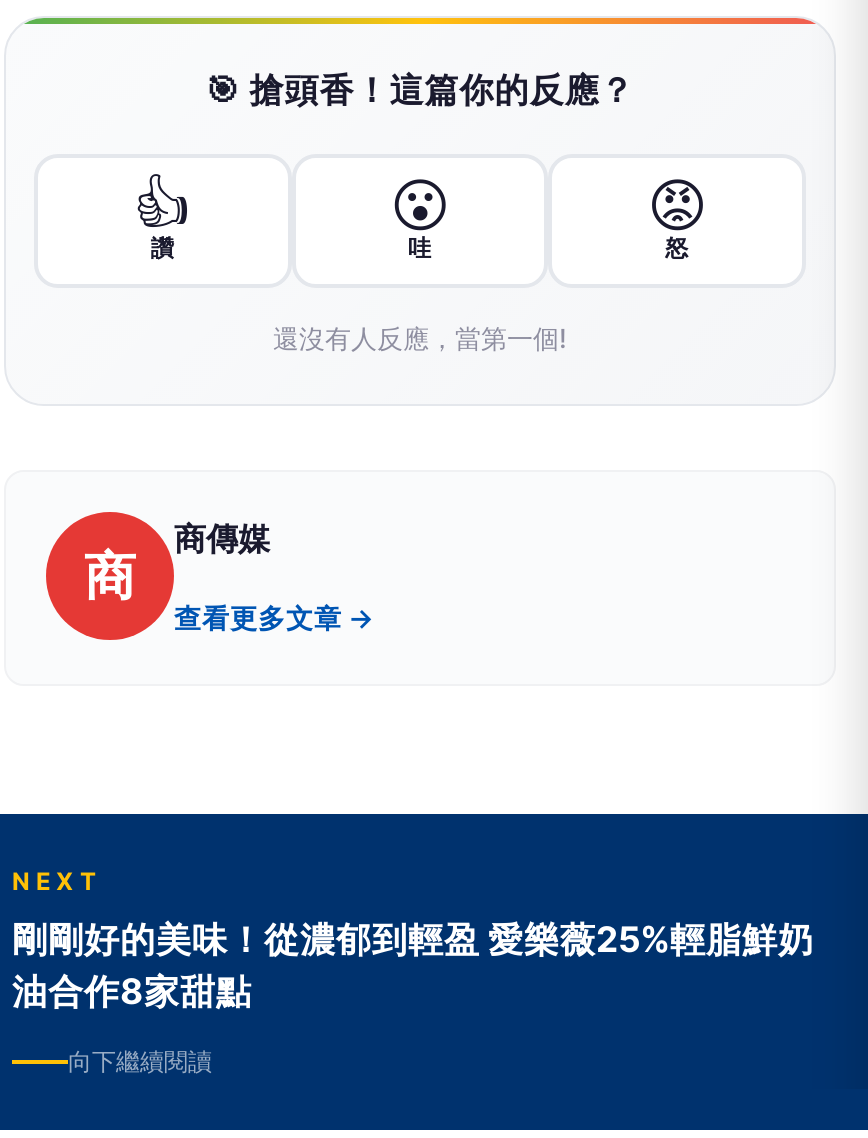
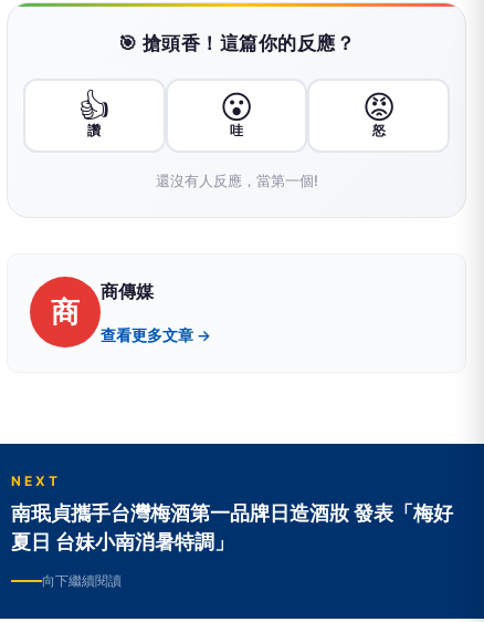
- 剛剛好的美味！從濃郁到輕盈 愛樂薇25%輕脂鮮奶
- 油合作8家甜點
+ 南珉貞攜手台灣梅酒第一品牌日造酒妝 發表「梅好
+ 夏日 台妹小南消暑特調」
